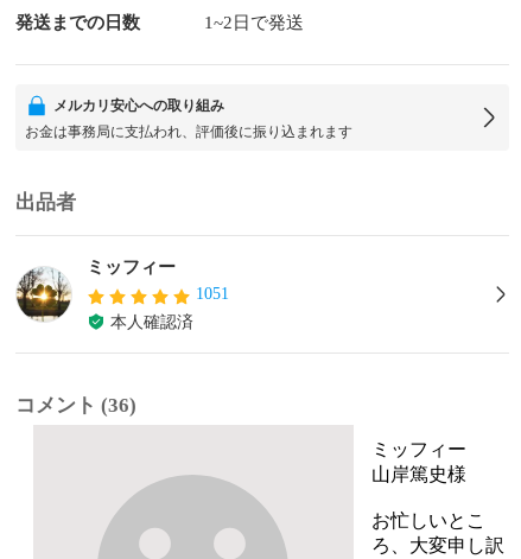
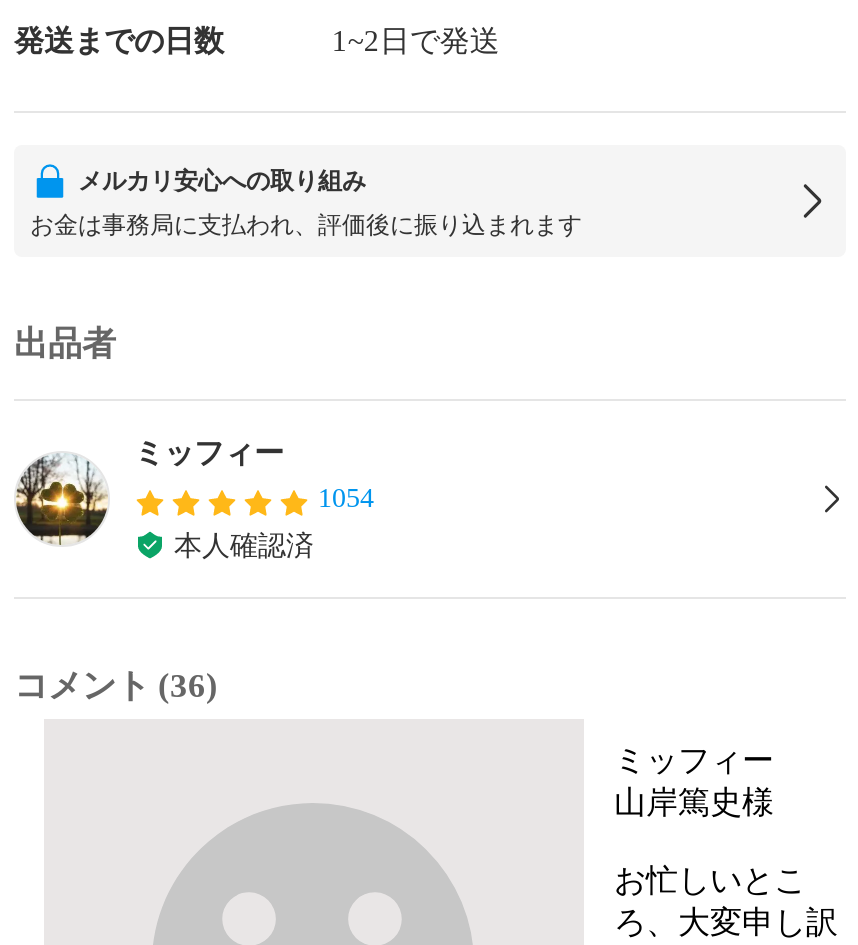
- 1051
+ 1054
